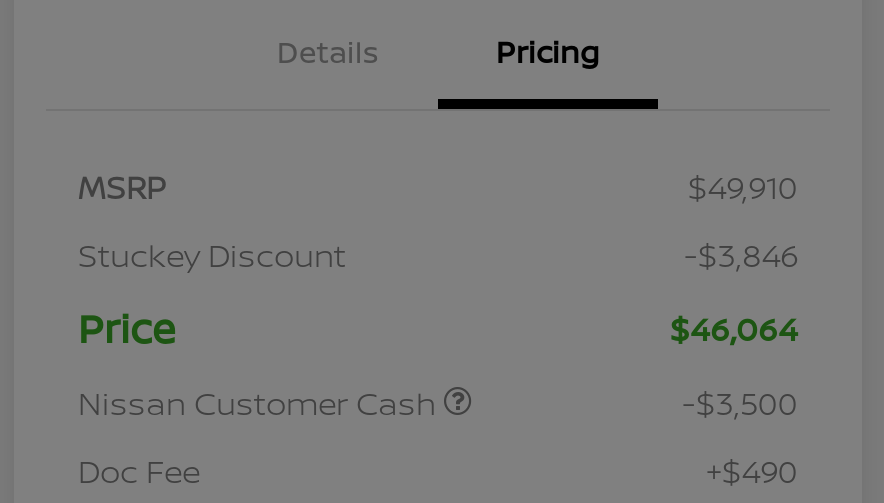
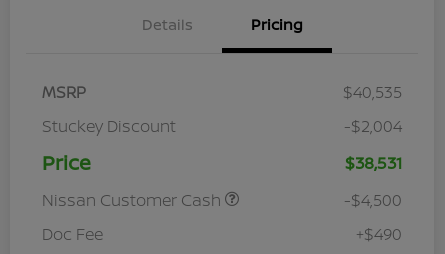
- $49,910
+ $40,535

- -$3,846
+ -$2,004

- $46,064
+ $38,531

- -$3,500
+ -$4,500
